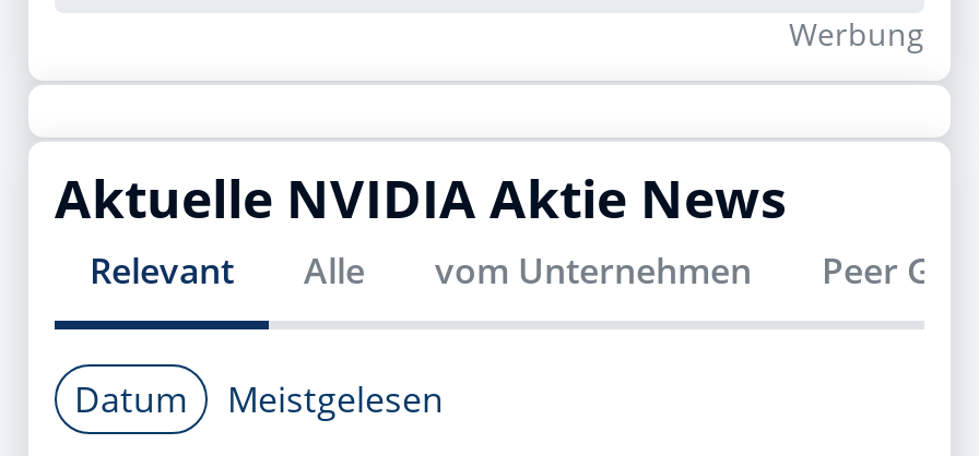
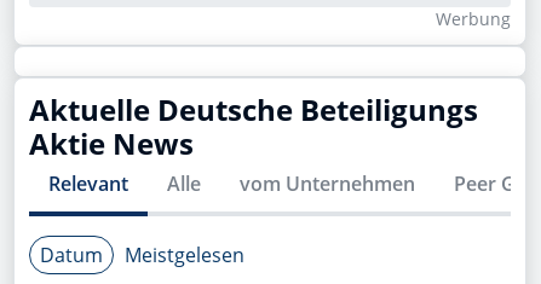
- Aktuelle NVIDIA Aktie News
+ Aktuelle Deutsche Beteiligungs
+ Aktie News
